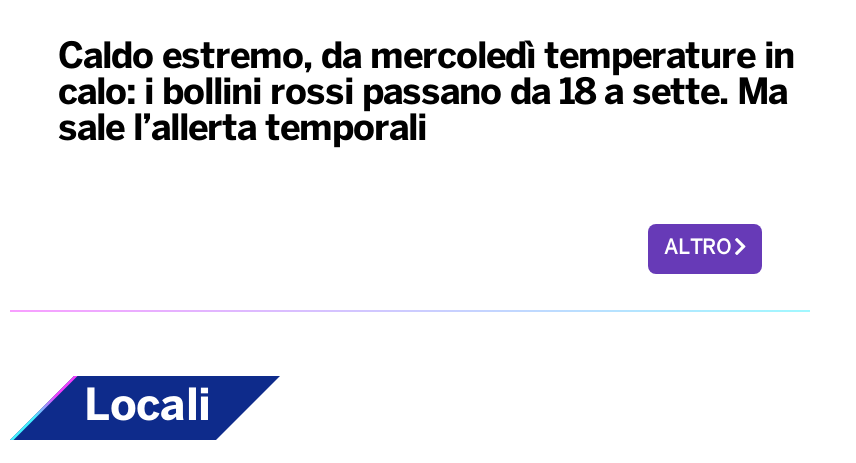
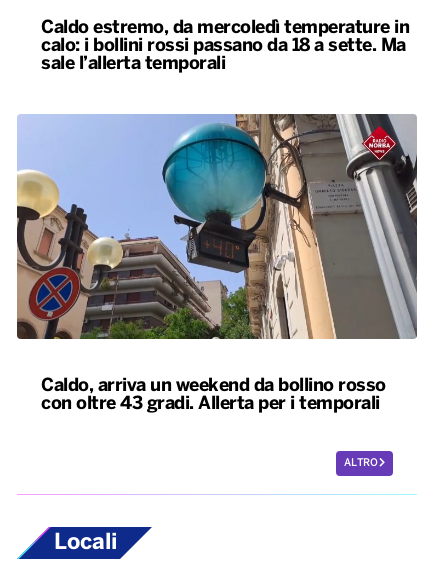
+ [image]
+ Caldo, arriva un weekend da bollino rosso
+ con oltre 43 gradi. Allerta per i temporali
